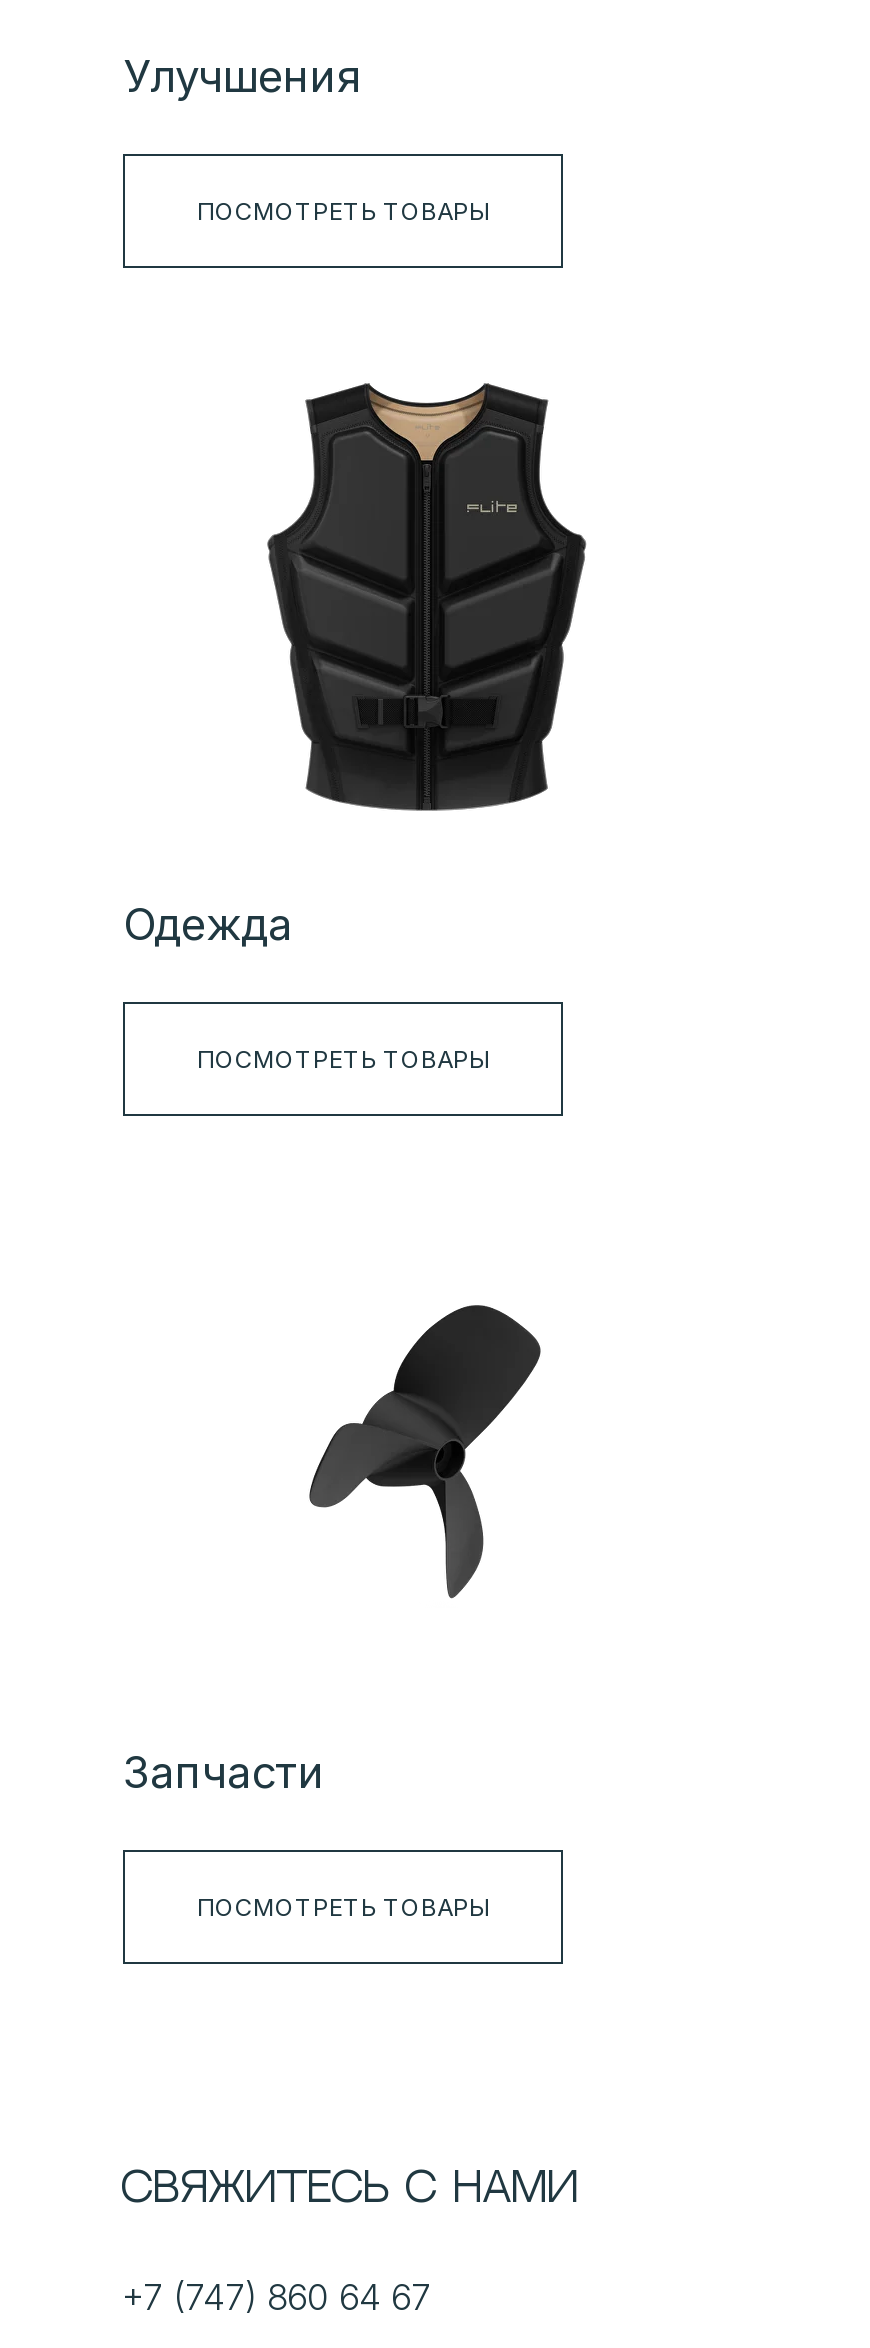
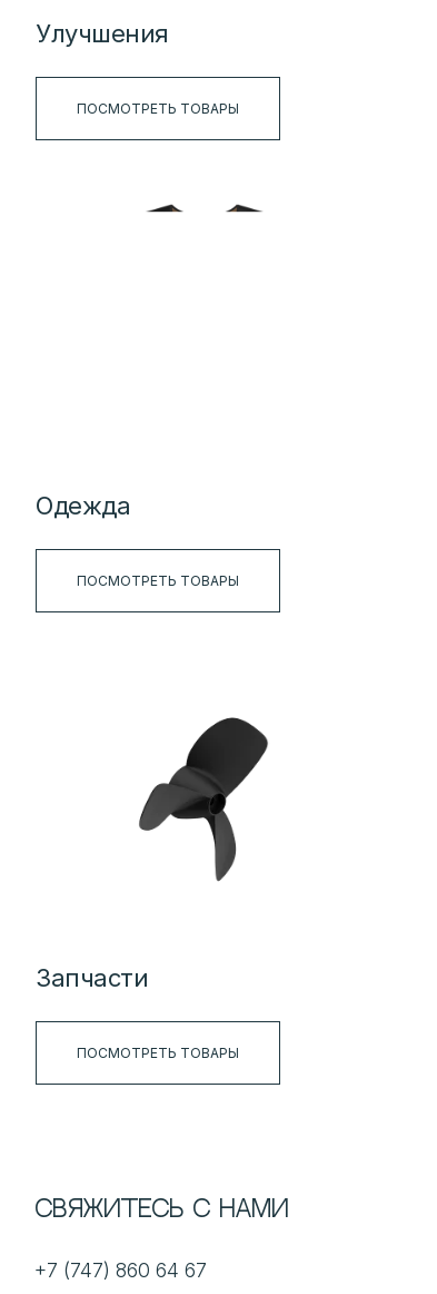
- [image]
